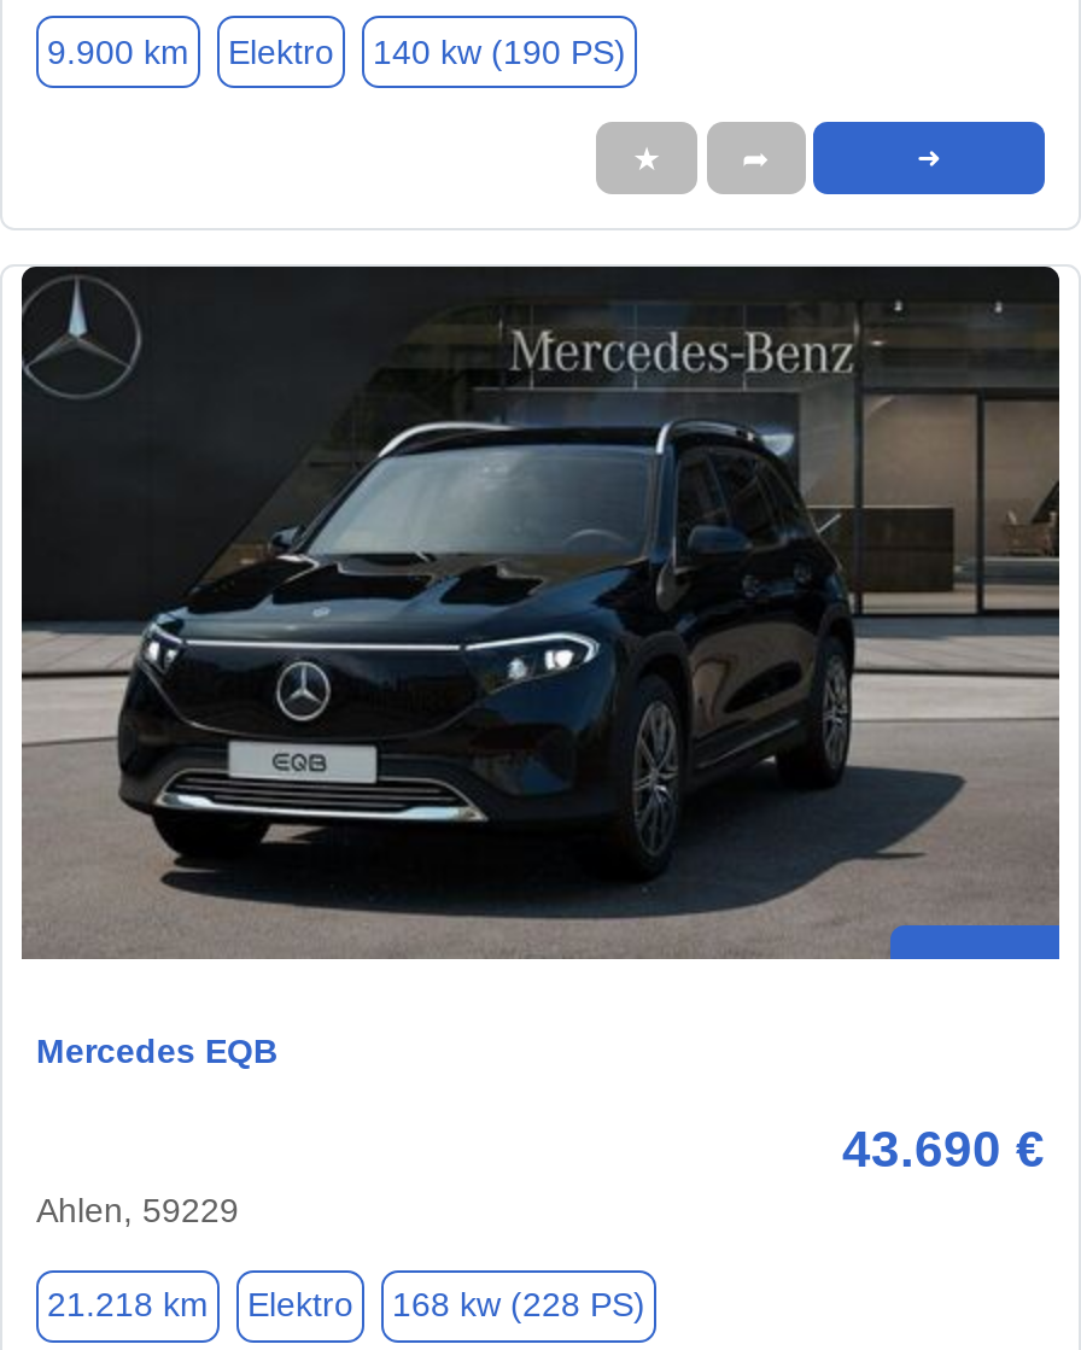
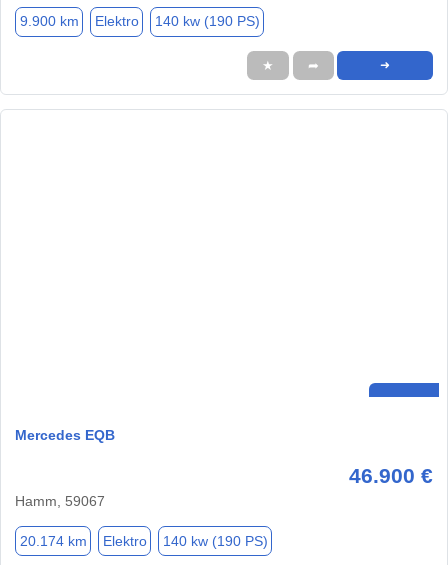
- [image]

- 43.690 €
- Ahlen, 59229
+ 46.900 €
+ Hamm, 59067

- 21.218 km
+ 20.174 km

- 168 kw (228 PS)
+ 140 kw (190 PS)
